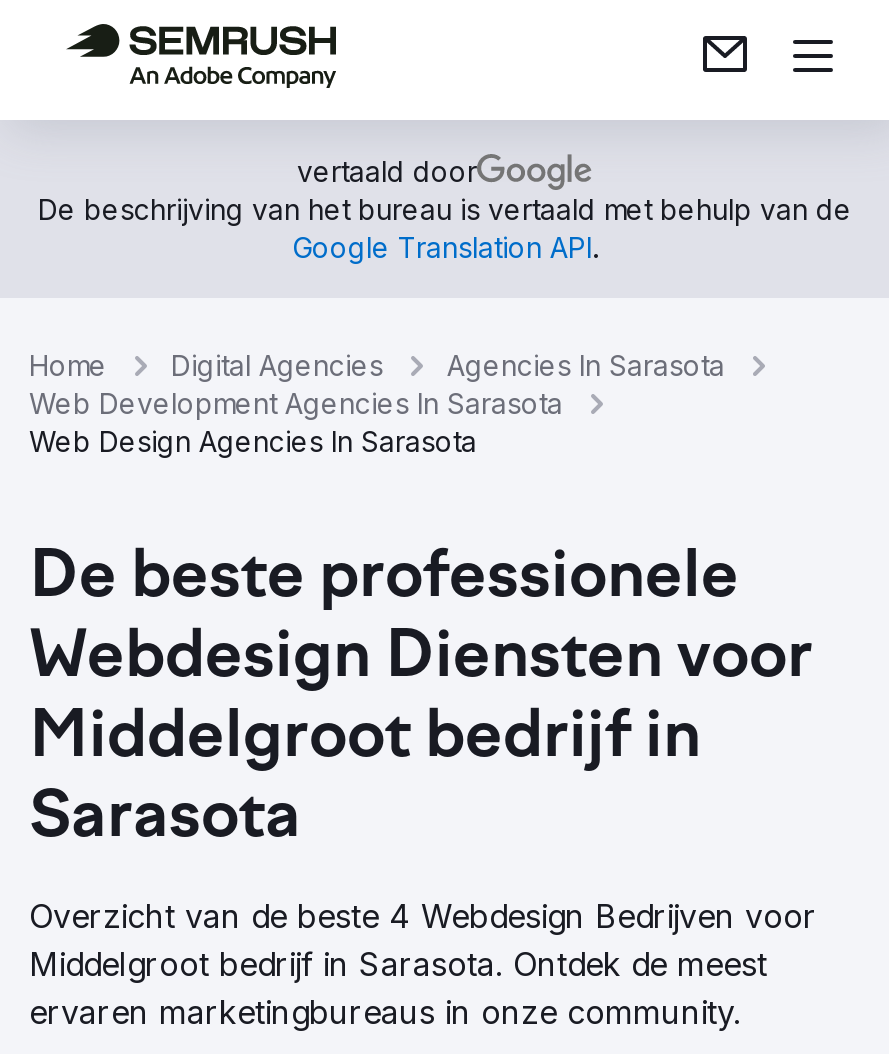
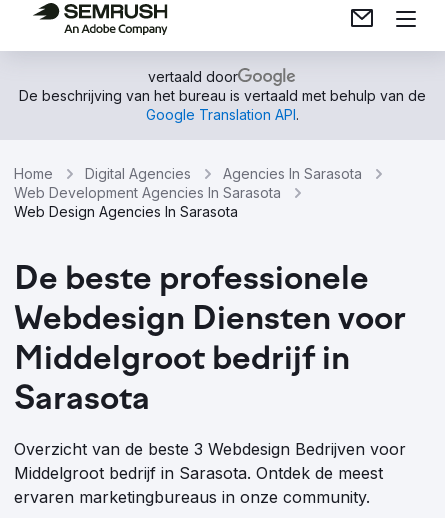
- Overzicht van de beste 4 Webdesign Bedrijven voor
+ Overzicht van de beste 3 Webdesign Bedrijven voor
